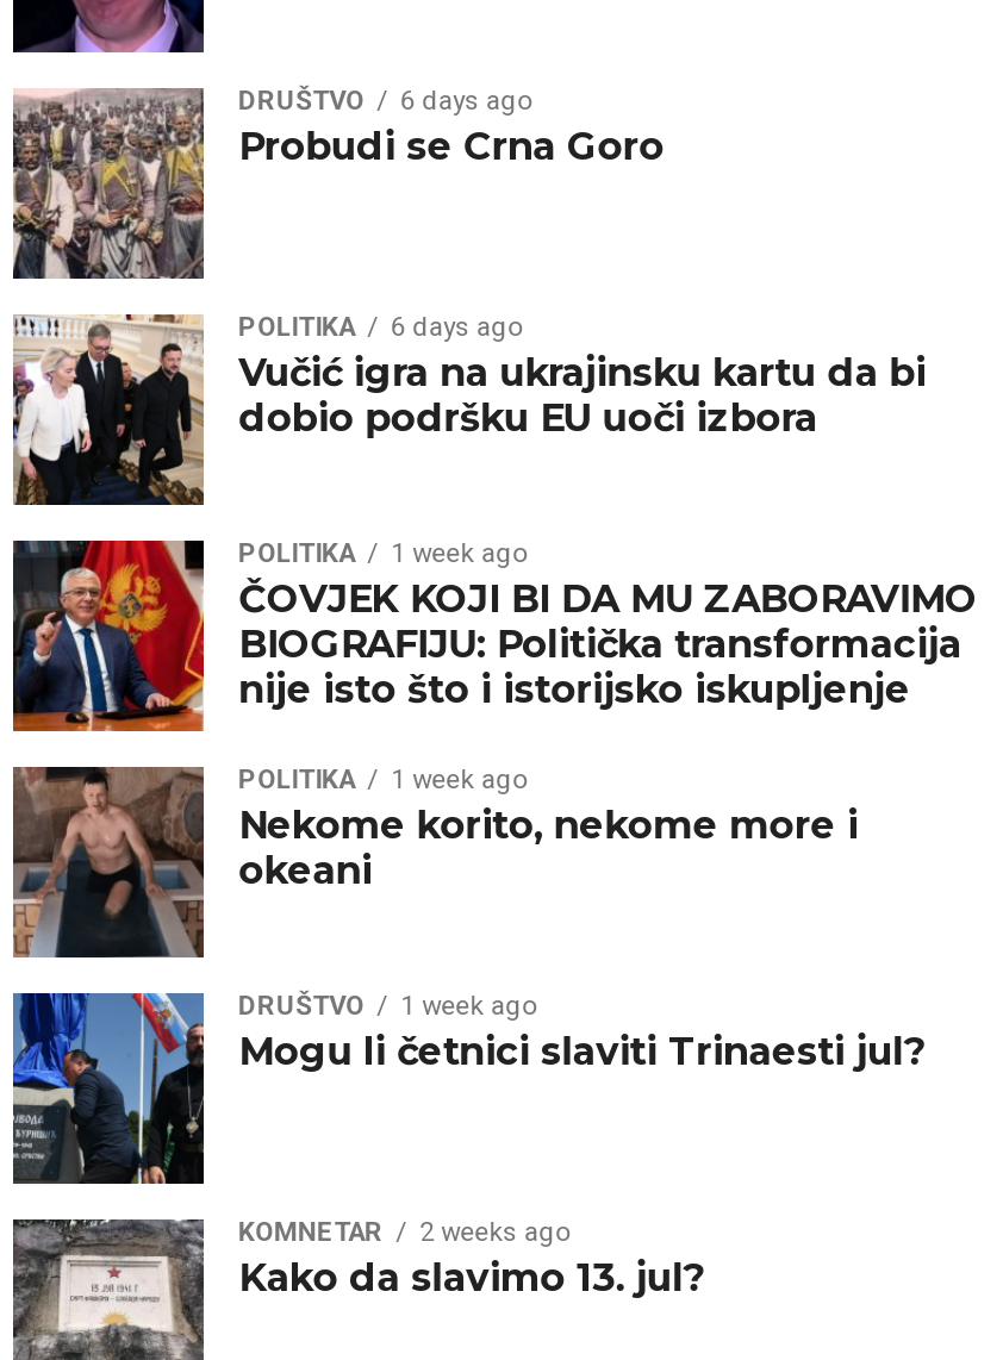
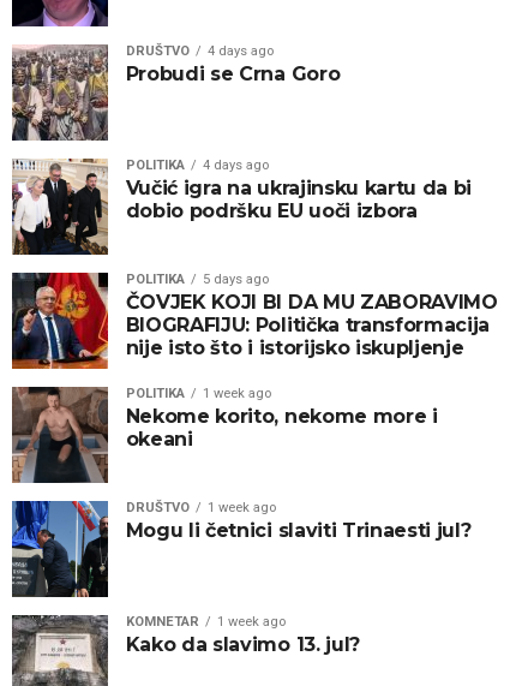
- DRUŠTVO 6 days ago
+ DRUŠTVO 4 days ago

- POLITIKA 6 days ago
+ POLITIKA 4 days ago

- POLITIKA 1 week ago
+ POLITIKA 5 days ago

- KOMNETAR 2 weeks ago
+ KOMNETAR 1 week ago
